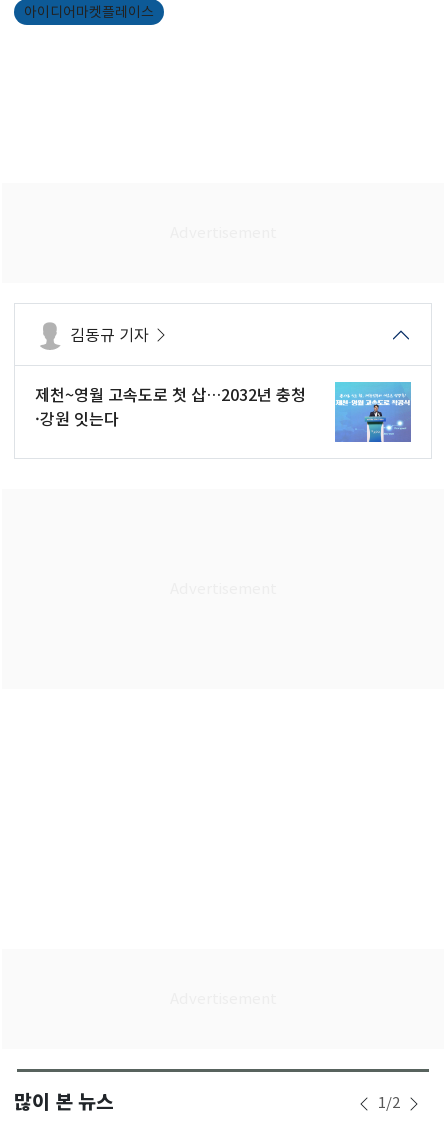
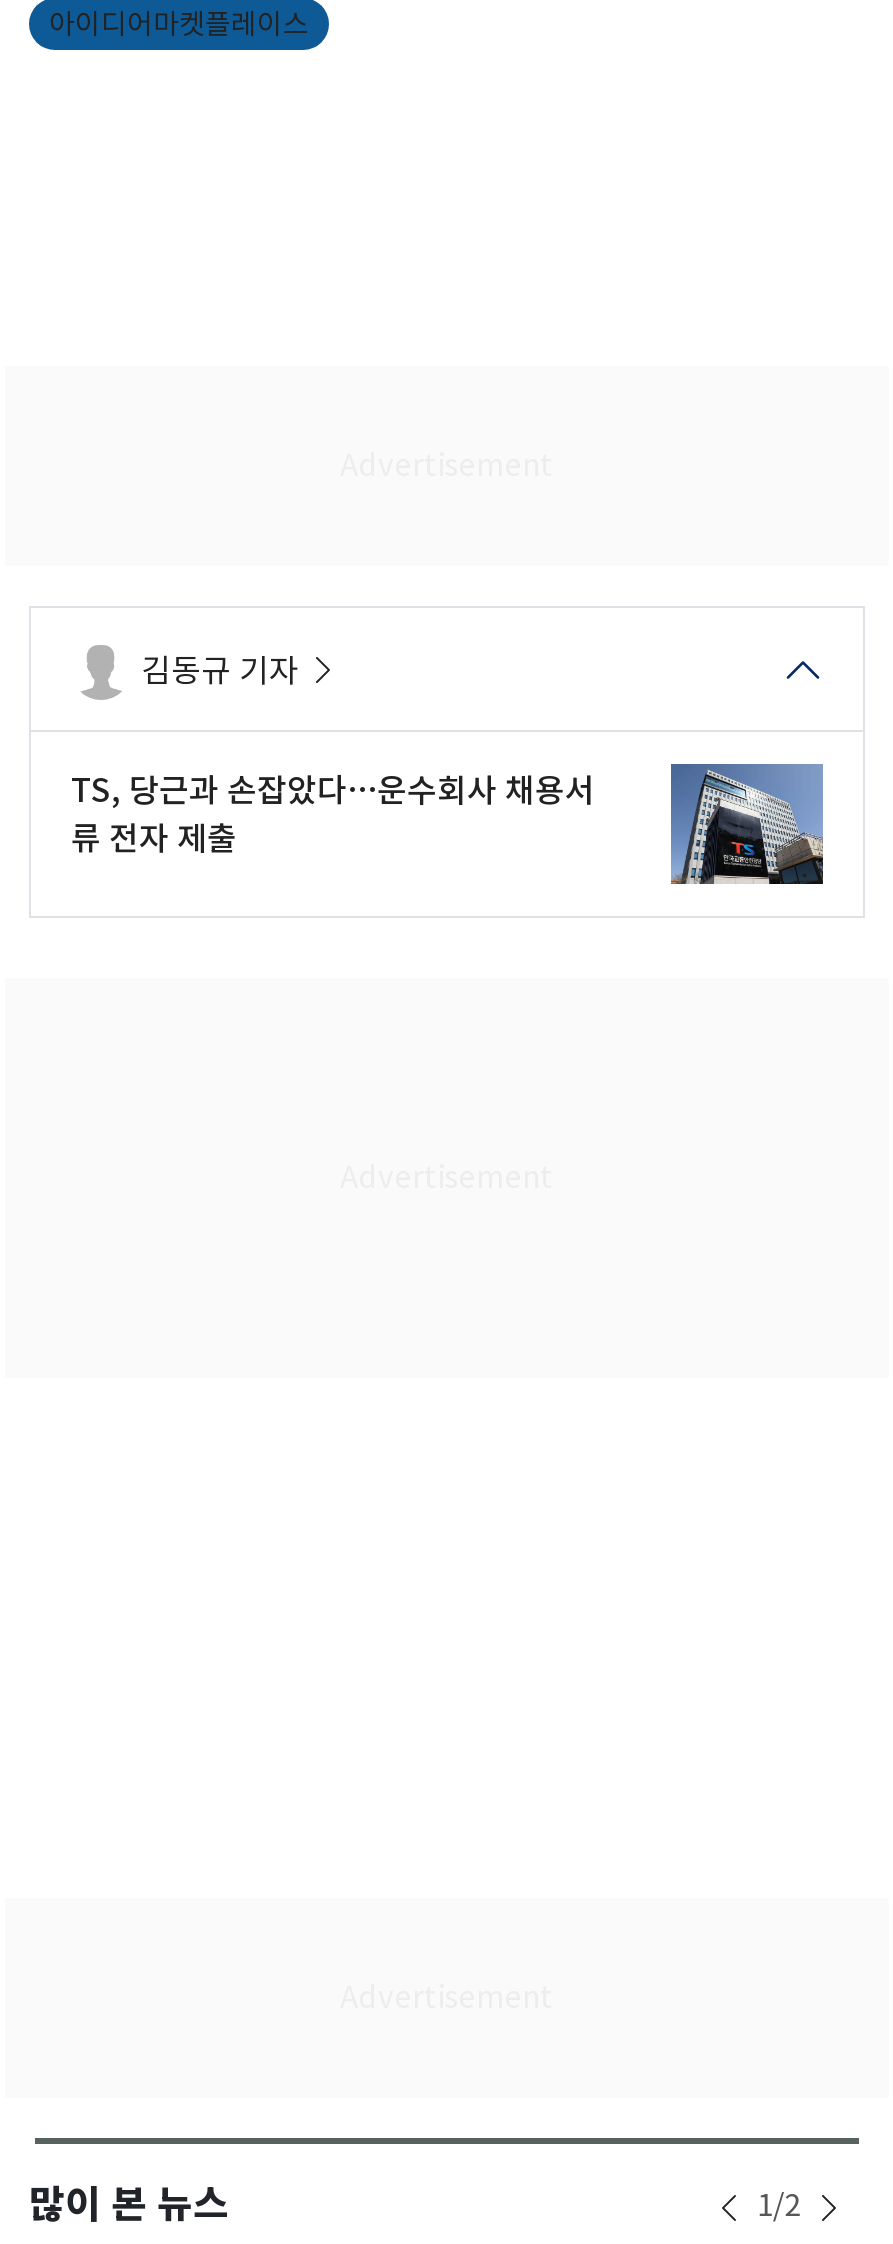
- [image]
- 제천~영월 고속도로 첫 삽…2032년 충청
- ·강원 잇는다
+ [image]
+ TS, 당근과 손잡았다…운수회사 채용서
+ 류 전자 제출
